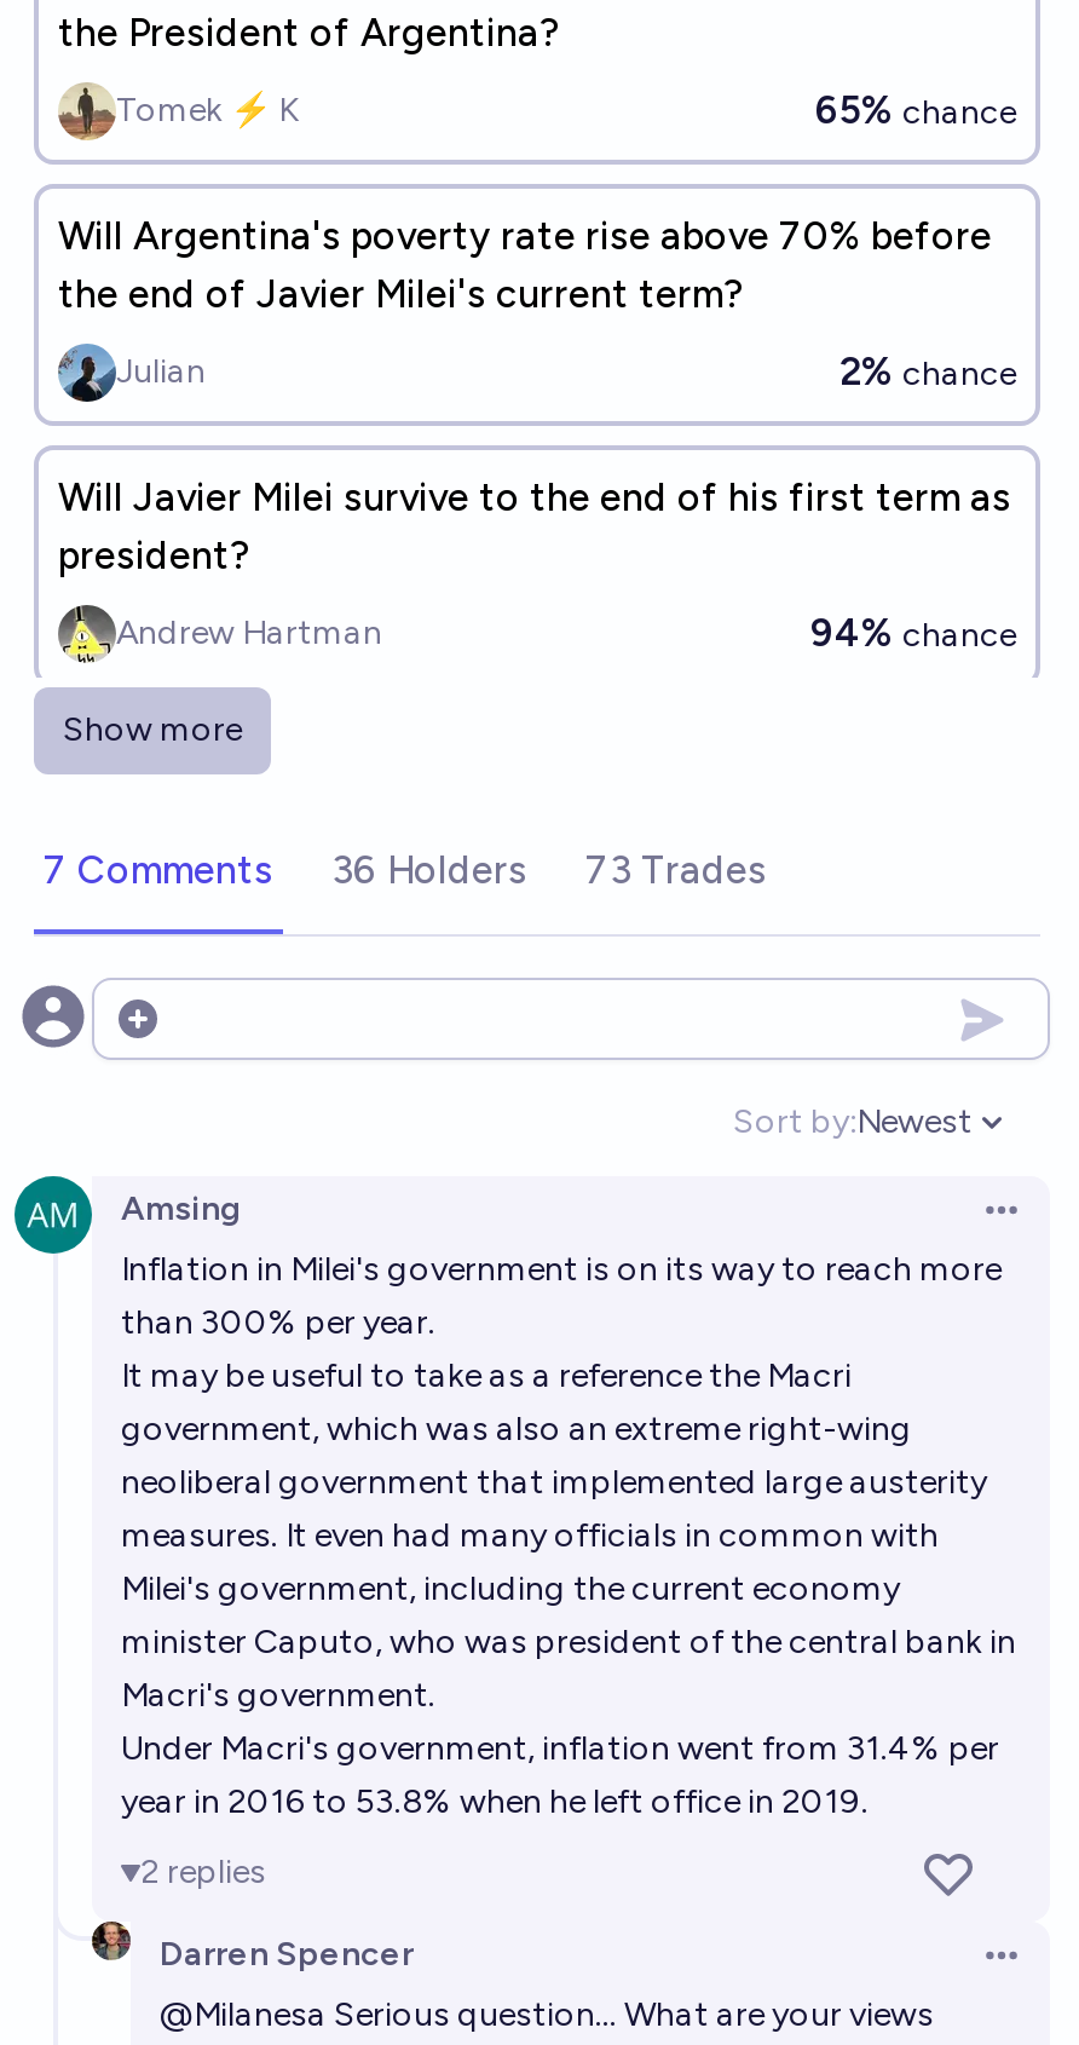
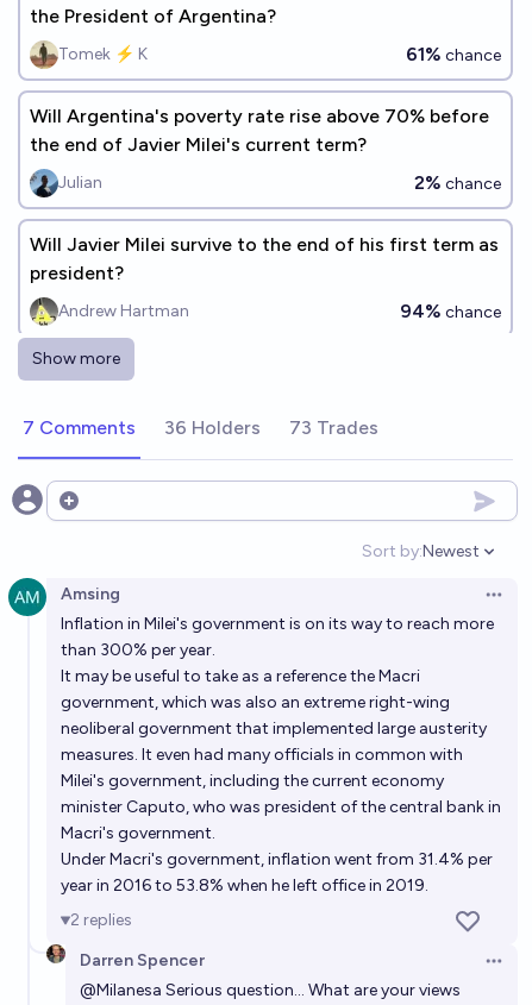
- 65% chance
+ 61% chance
